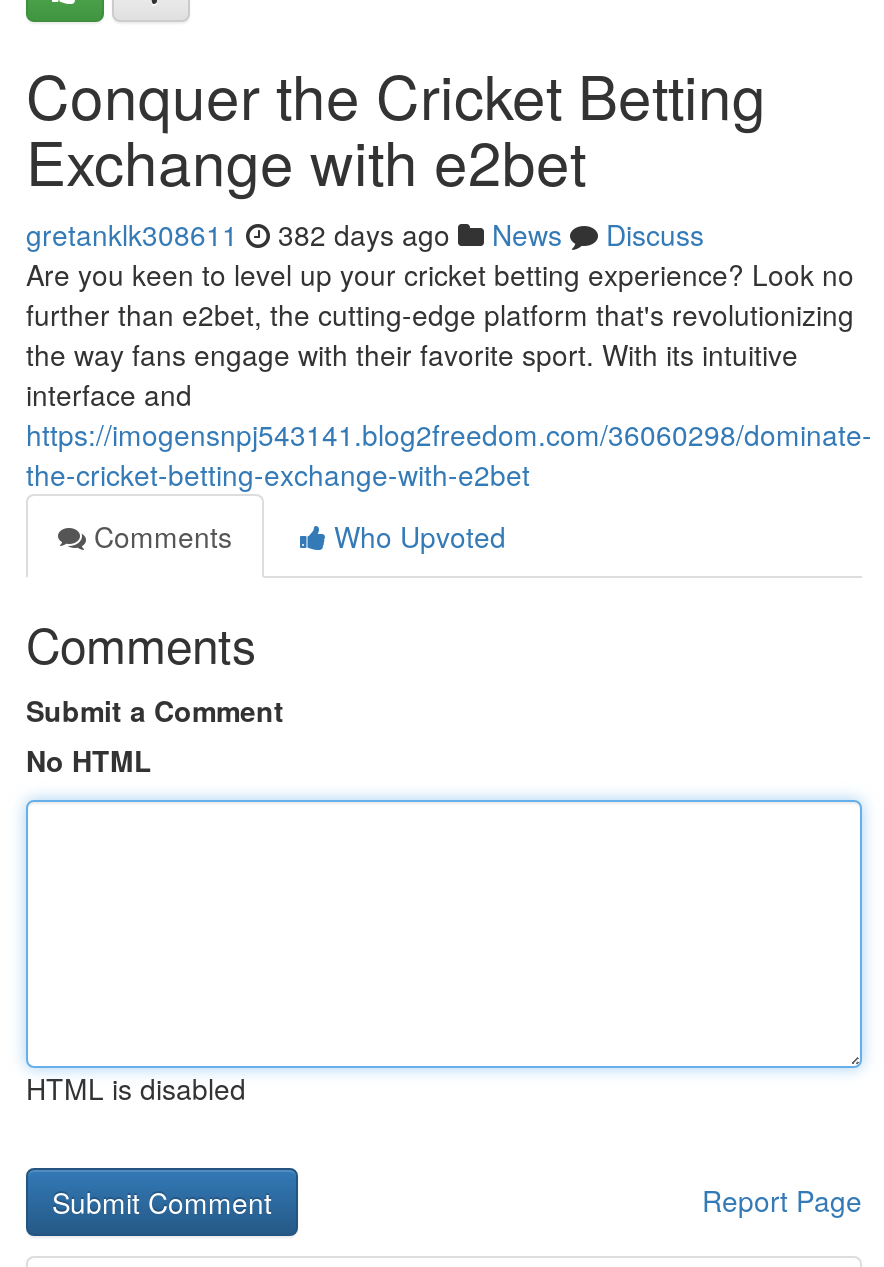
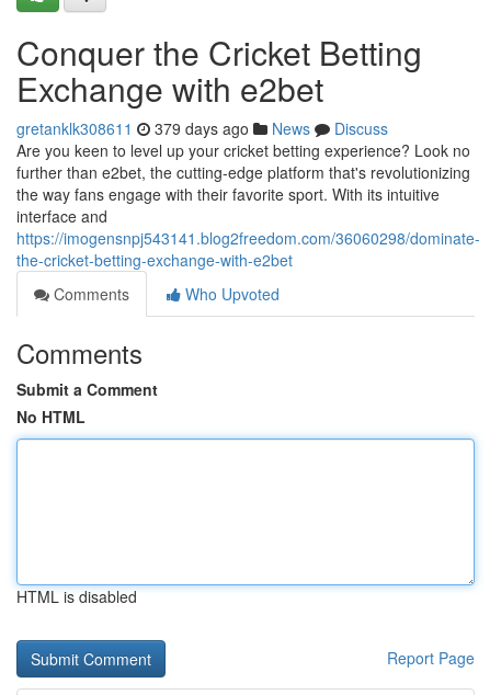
- gretanklk308611 382 days ago News Discuss
+ gretanklk308611 379 days ago News Discuss
